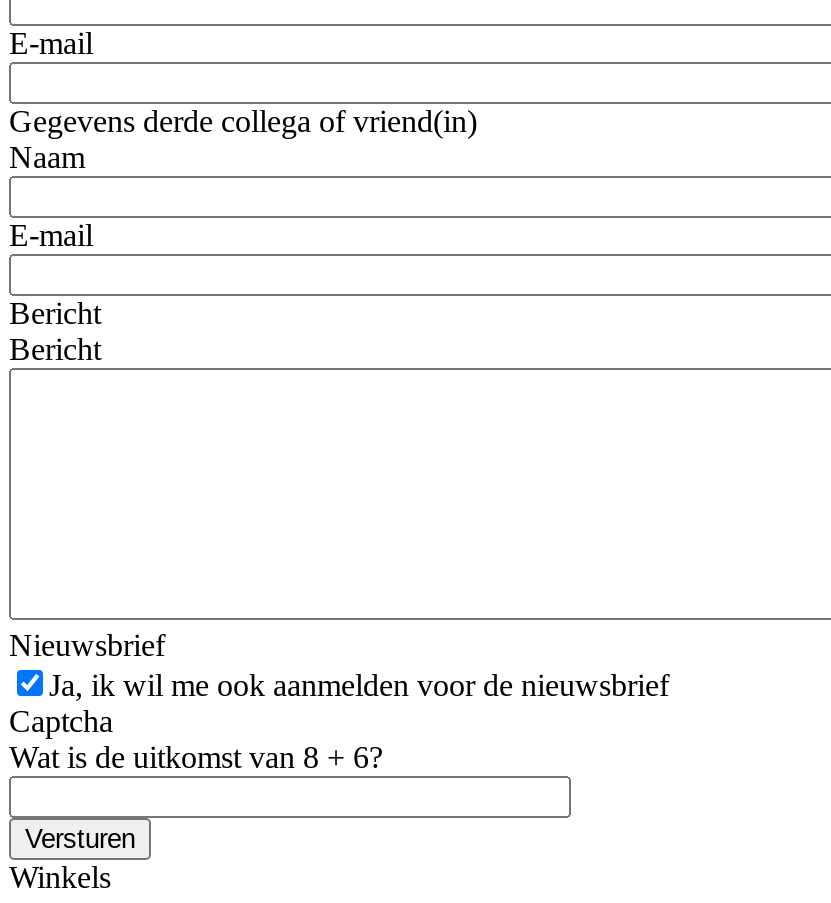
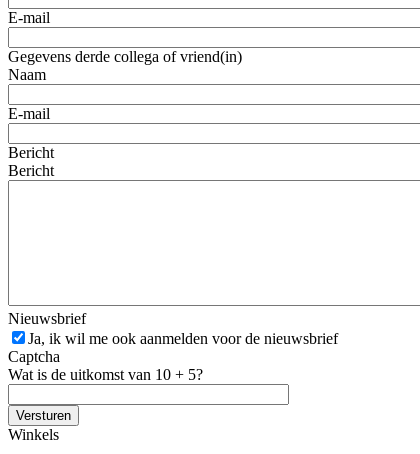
- Wat is de uitkomst van 8 + 6?
+ Wat is de uitkomst van 10 + 5?
